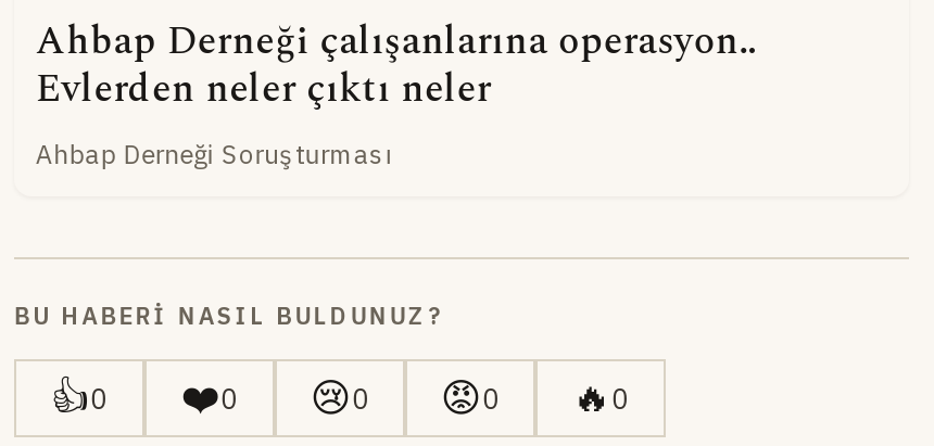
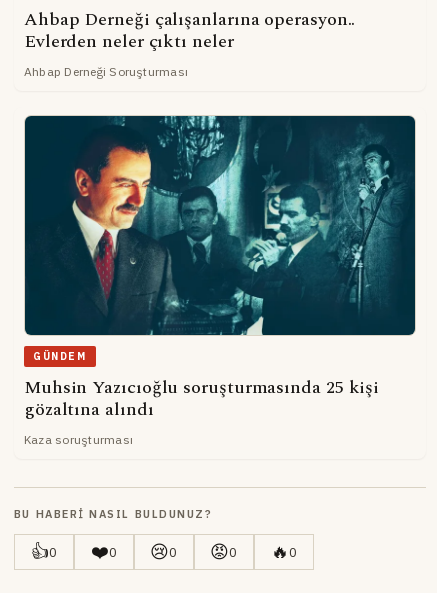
+ [image]
+ GÜNDEM
+ Muhsin Yazıcıoğlu soruşturmasında 25 kişi
+ gözaltına alındı
+ Kaza soruşturması
